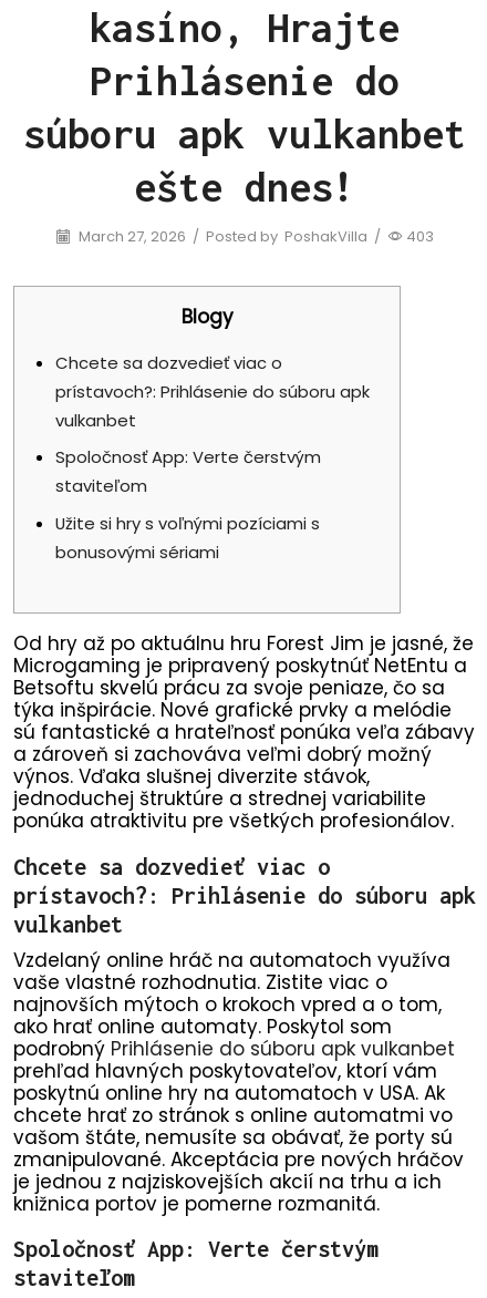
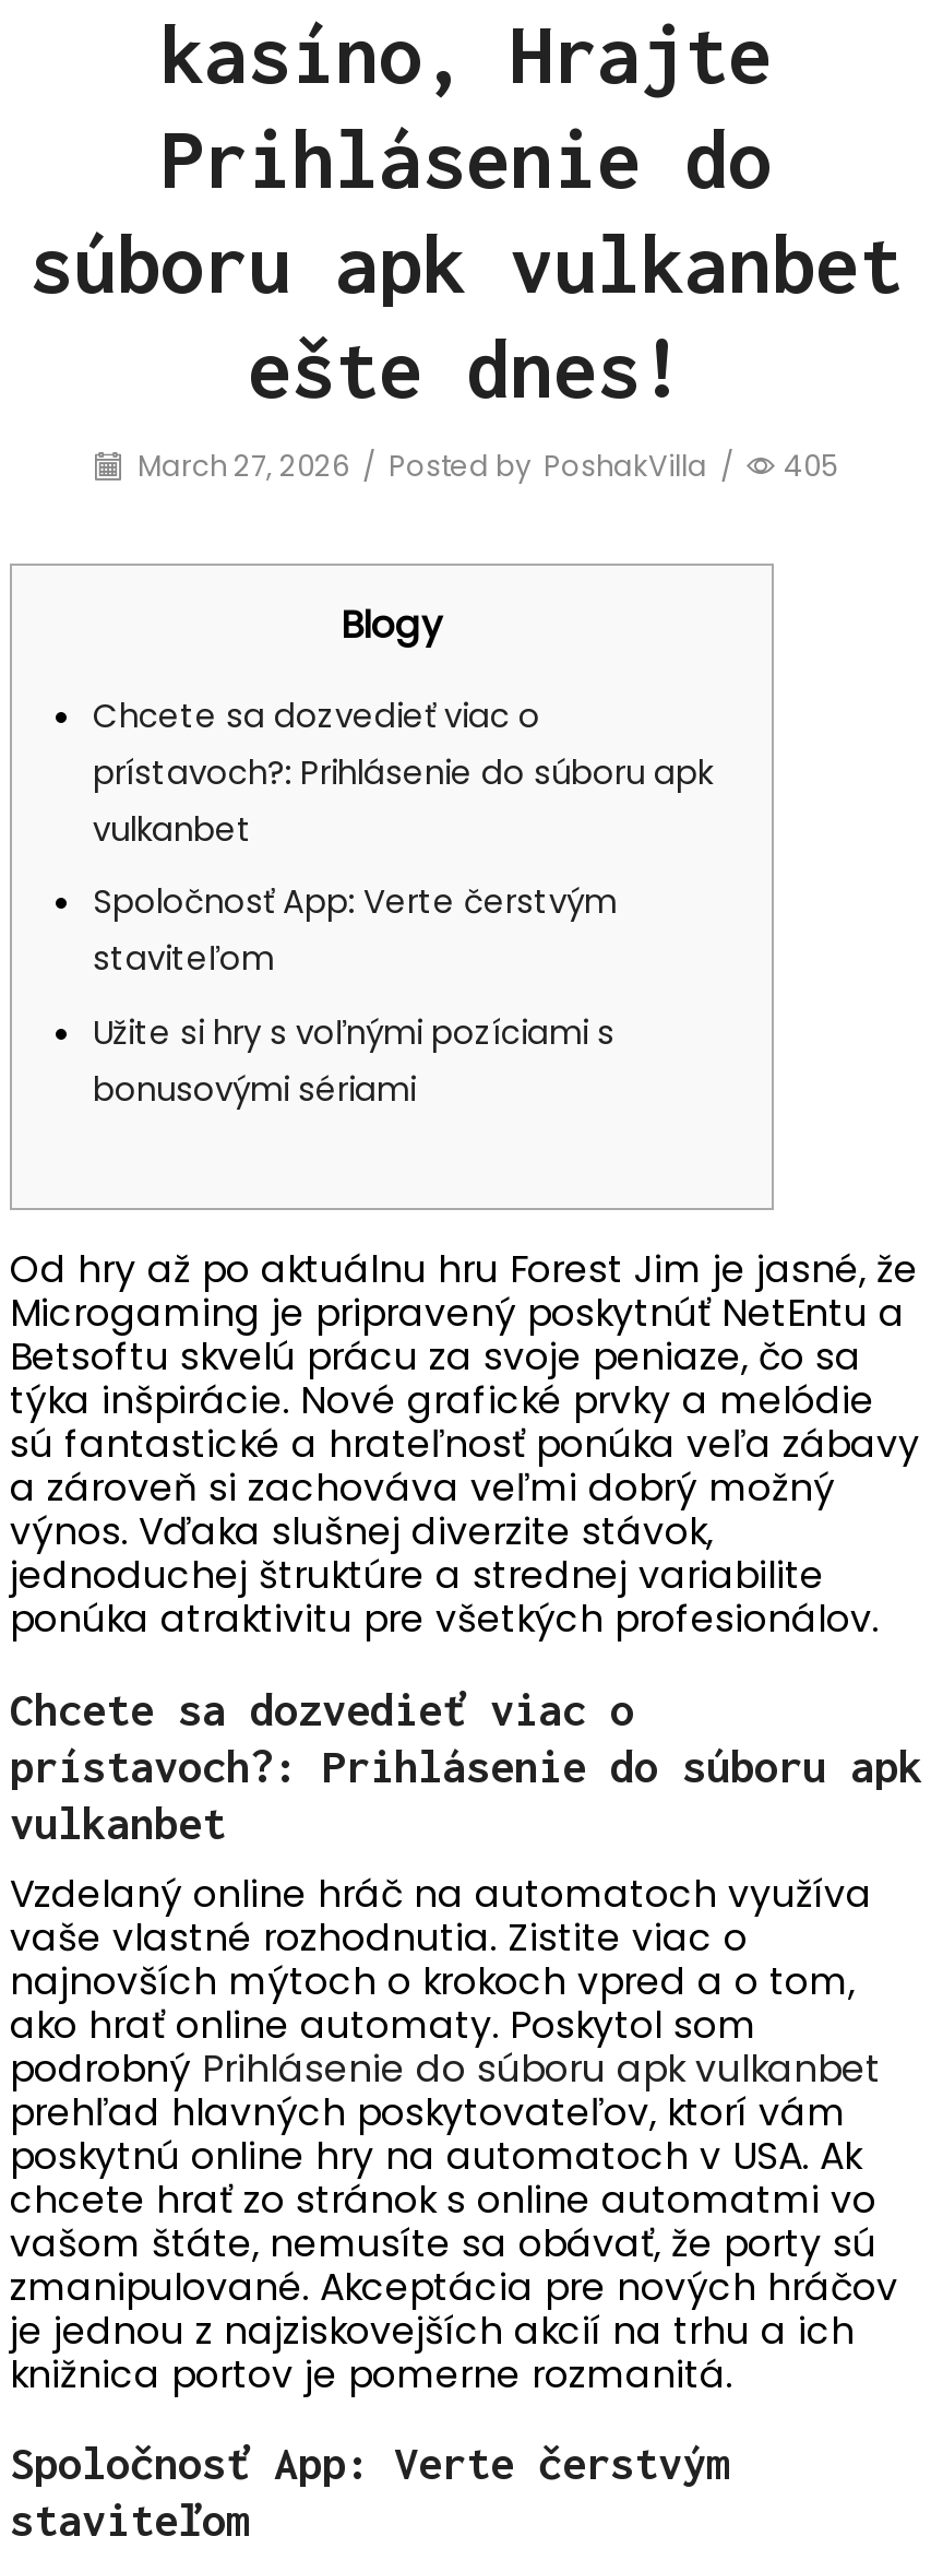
- March 27, 2026 / Posted by PoshakVilla / 403
+ March 27, 2026 / Posted by PoshakVilla / 405
